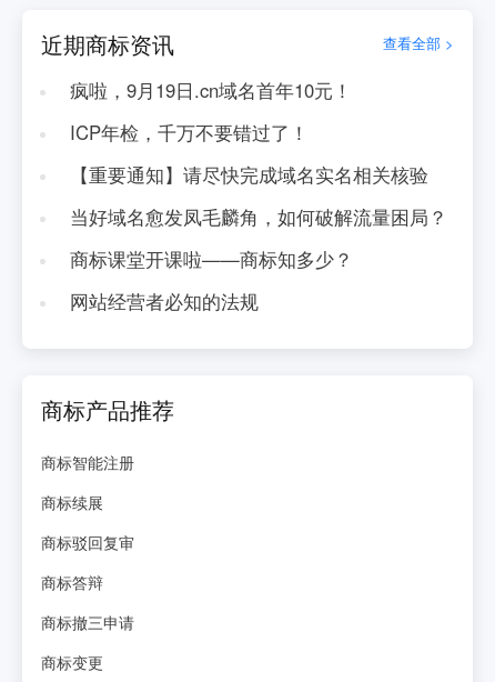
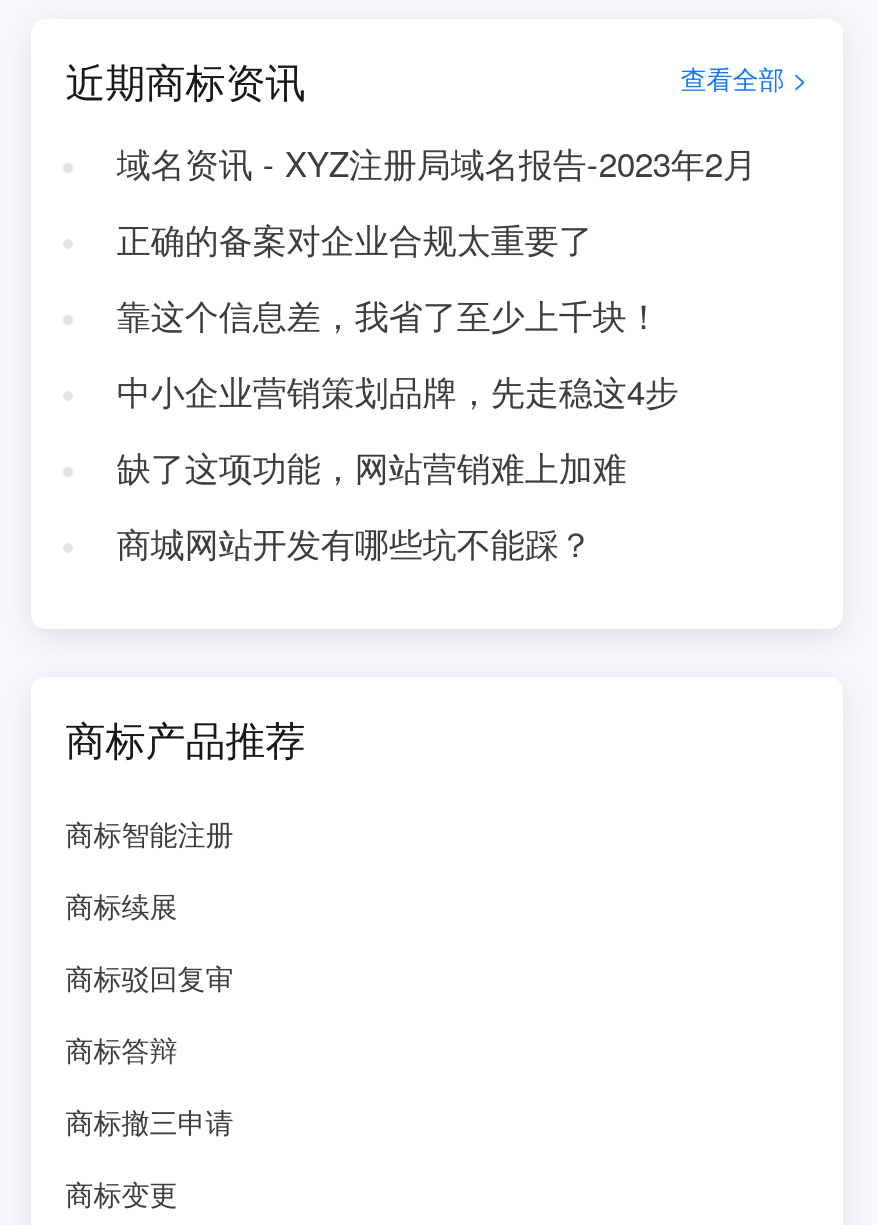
- 疯啦，9月19日.cn域名首年10元！
+ 域名资讯 - XYZ注册局域名报告-2023年2月

- ICP年检，千万不要错过了！
+ 正确的备案对企业合规太重要了

- 【重要通知】请尽快完成域名实名相关核验
+ 靠这个信息差，我省了至少上千块！

- 当好域名愈发凤毛麟角，如何破解流量困局？
+ 中小企业营销策划品牌，先走稳这4步

- 商标课堂开课啦——商标知多少？
+ 缺了这项功能，网站营销难上加难

- 网站经营者必知的法规
+ 商城网站开发有哪些坑不能踩？
